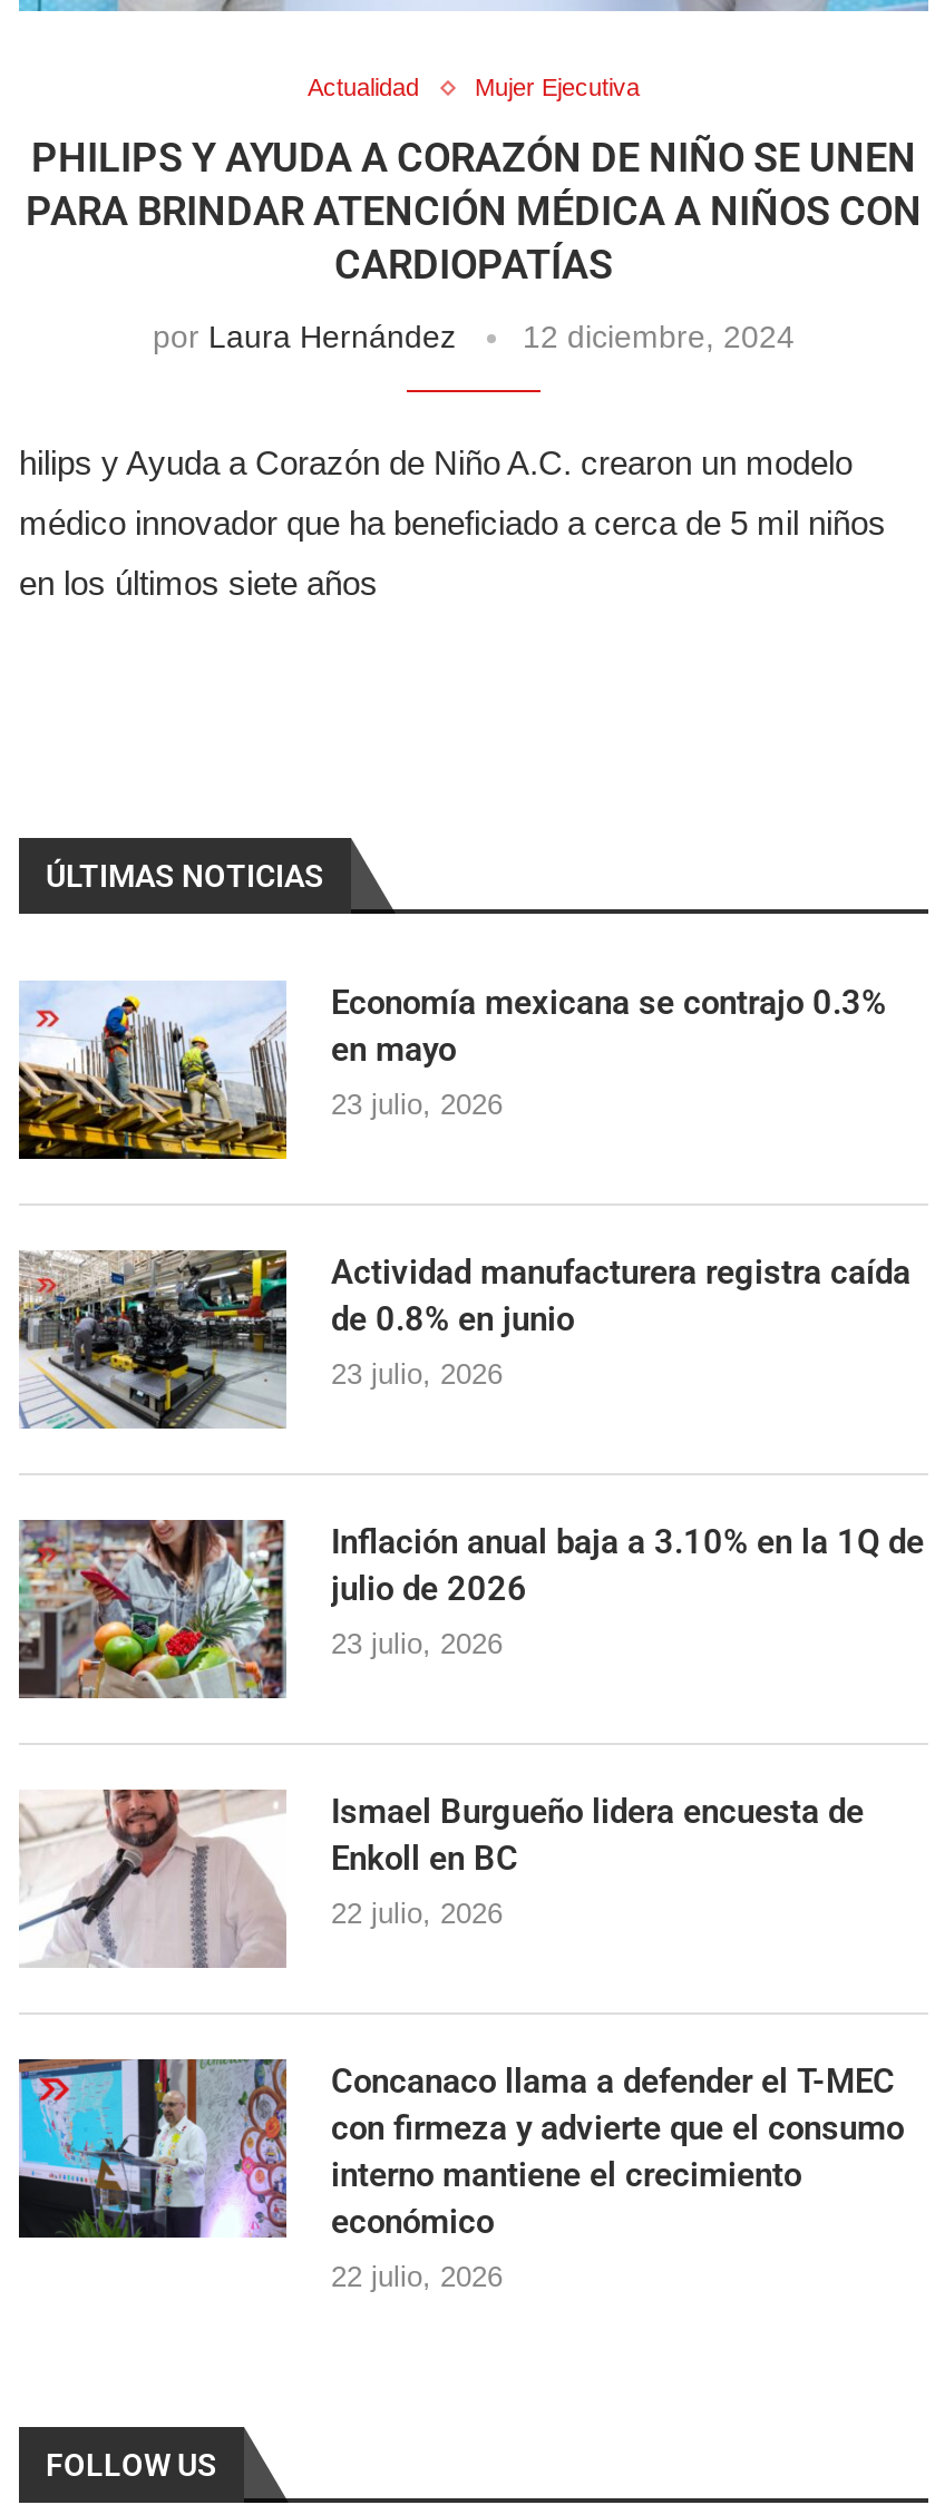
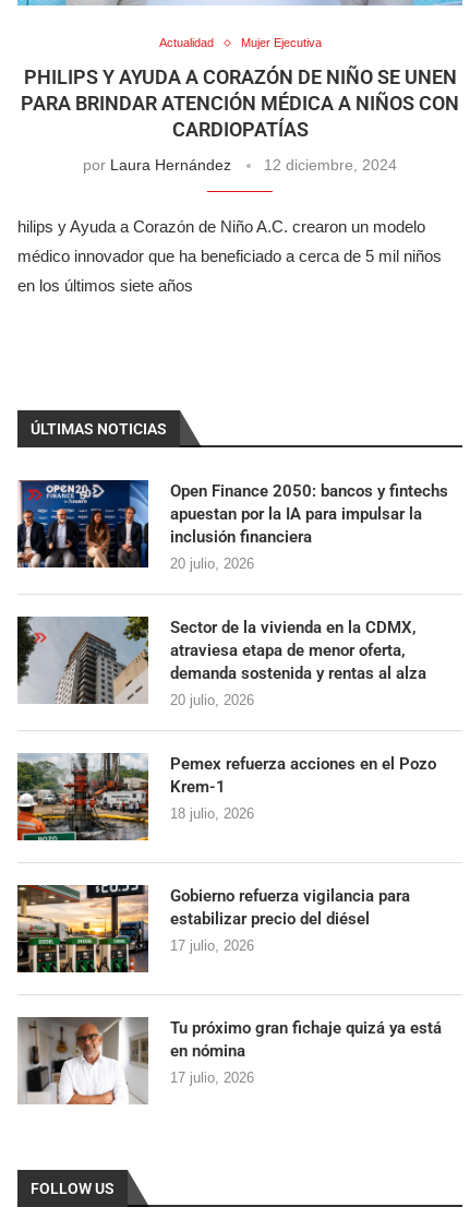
- [image]
- Economía mexicana se contrajo 0.3%
- en mayo
- 23 julio, 2026
+ [image]
+ Open Finance 2050: bancos y fintechs
+ apuestan por la IA para impulsar la
+ inclusión financiera
+ 20 julio, 2026

- [image]
- Actividad manufacturera registra caída
- de 0.8% en junio
- 23 julio, 2026
+ [image]
+ Sector de la vivienda en la CDMX,
+ atraviesa etapa de menor oferta,
+ demanda sostenida y rentas al alza
+ 20 julio, 2026

- [image]
- Inflación anual baja a 3.10% en la 1Q de
- julio de 2026
- 23 julio, 2026
+ [image]
+ Pemex refuerza acciones en el Pozo
+ Krem-1
+ 18 julio, 2026

- [image]
- Ismael Burgueño lidera encuesta de
- Enkoll en BC
- 22 julio, 2026
+ [image]
+ Gobierno refuerza vigilancia para
+ estabilizar precio del diésel
+ 17 julio, 2026

- [image]
- Concanaco llama a defender el T-MEC
- con firmeza y advierte que el consumo
- interno mantiene el crecimiento
- económico
- 22 julio, 2026
+ [image]
+ Tu próximo gran fichaje quizá ya está
+ en nómina
+ 17 julio, 2026
